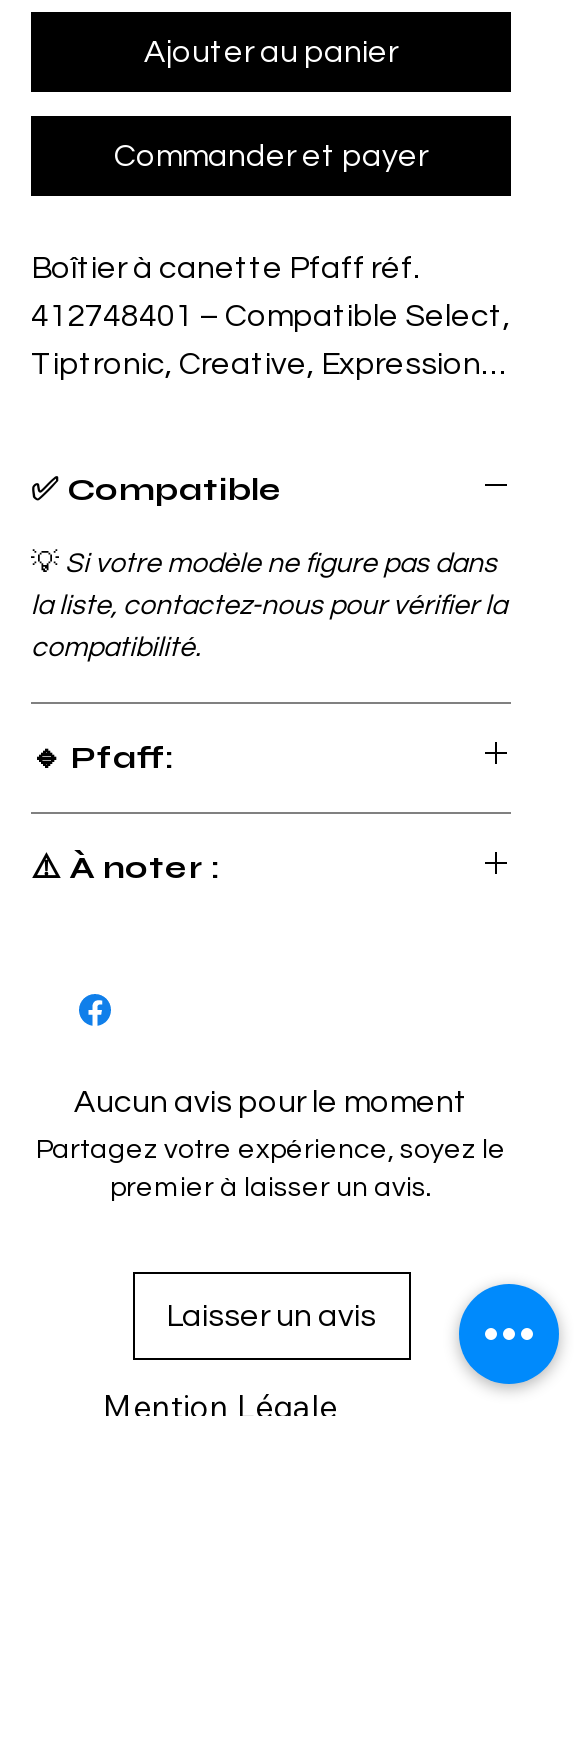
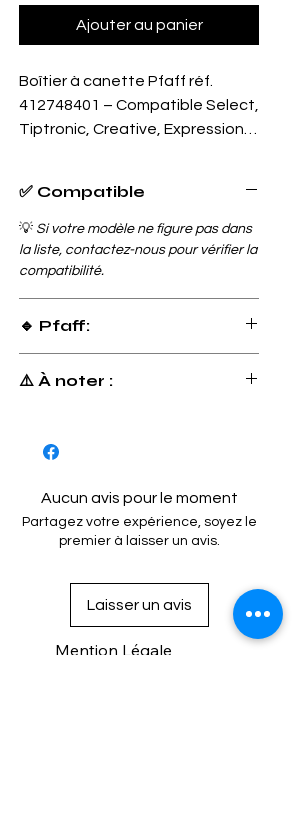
- Commander et payer
